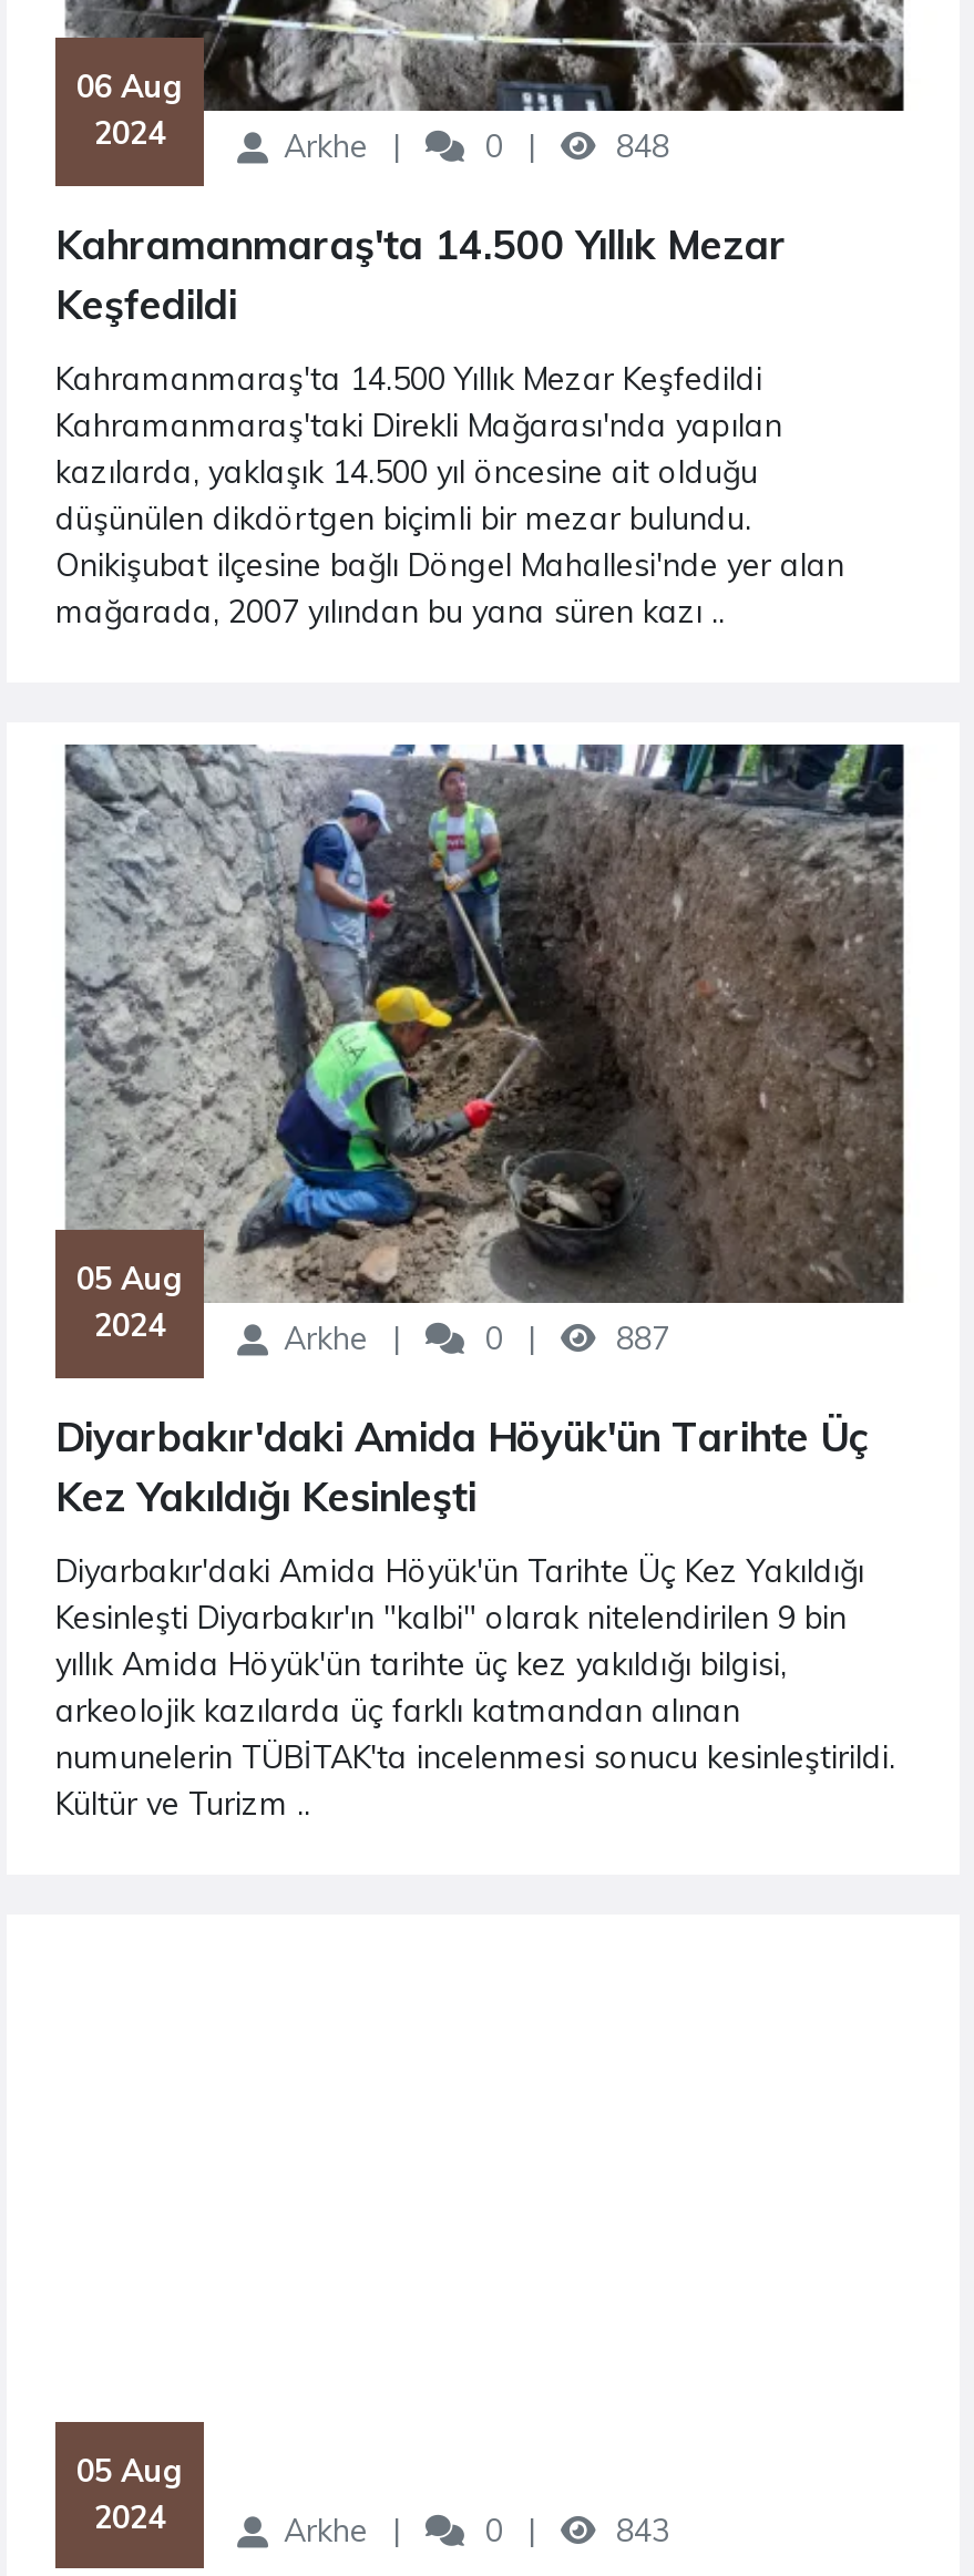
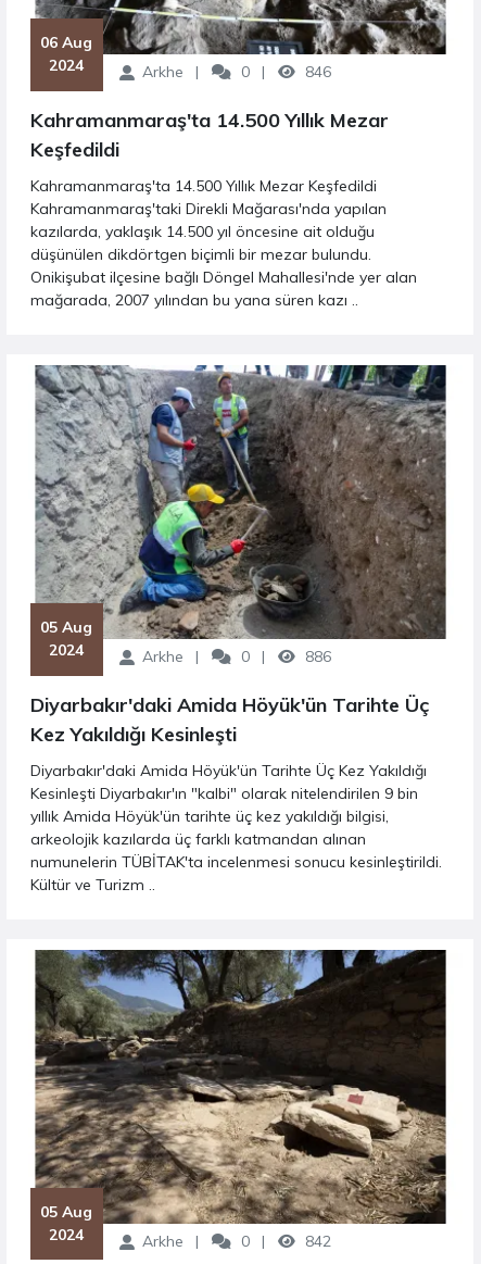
- 848
+ 846

- 887
+ 886

+ [image]

- 843
+ 842
